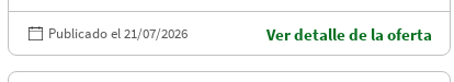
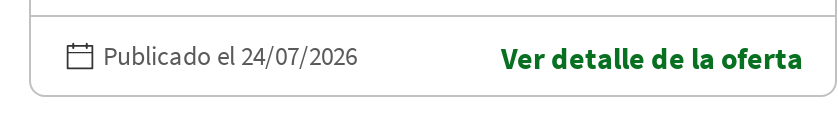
- Publicado el 21/07/2026
+ Publicado el 24/07/2026
